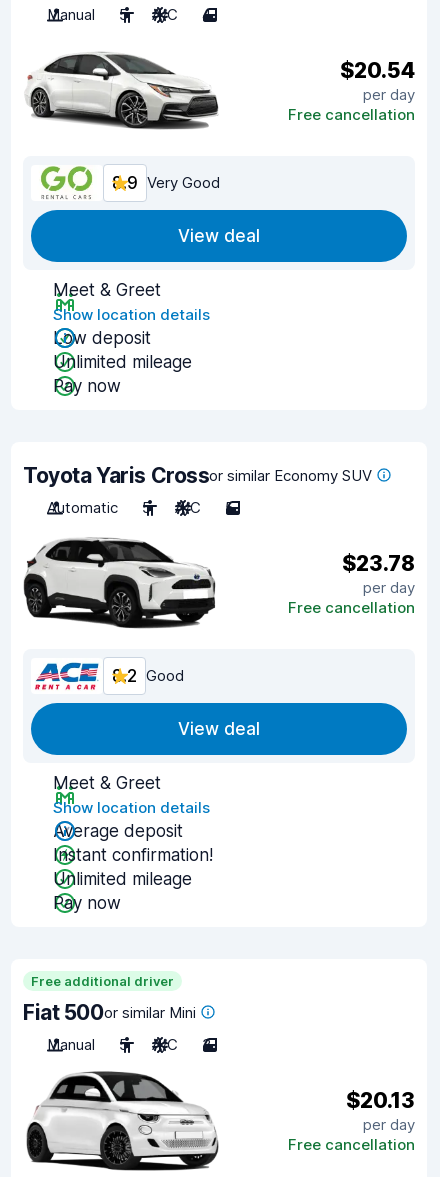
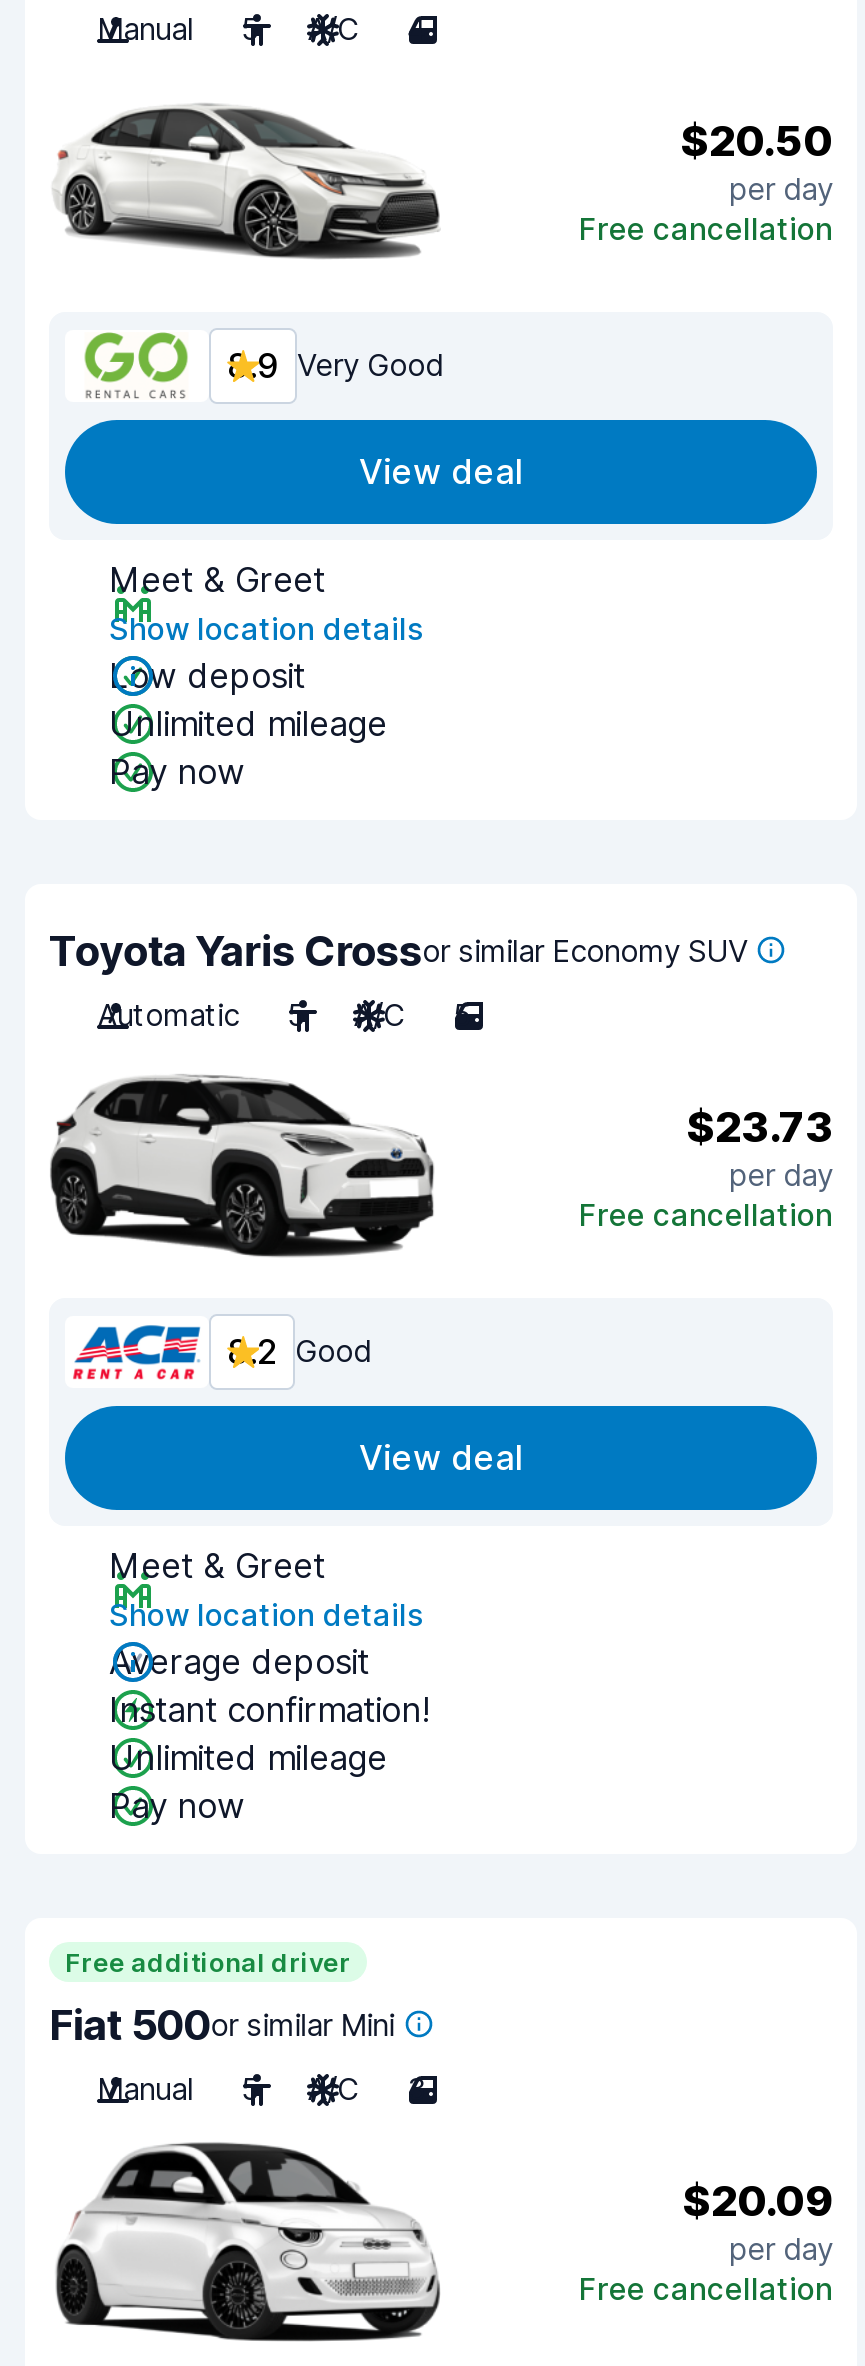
- $20.54
+ $20.50

- $23.78
+ $23.73

- $20.13
+ $20.09
